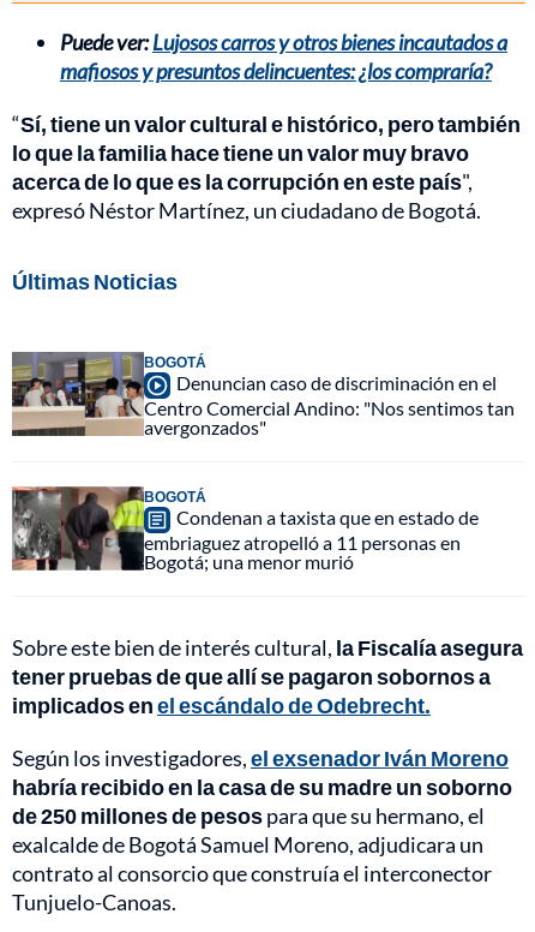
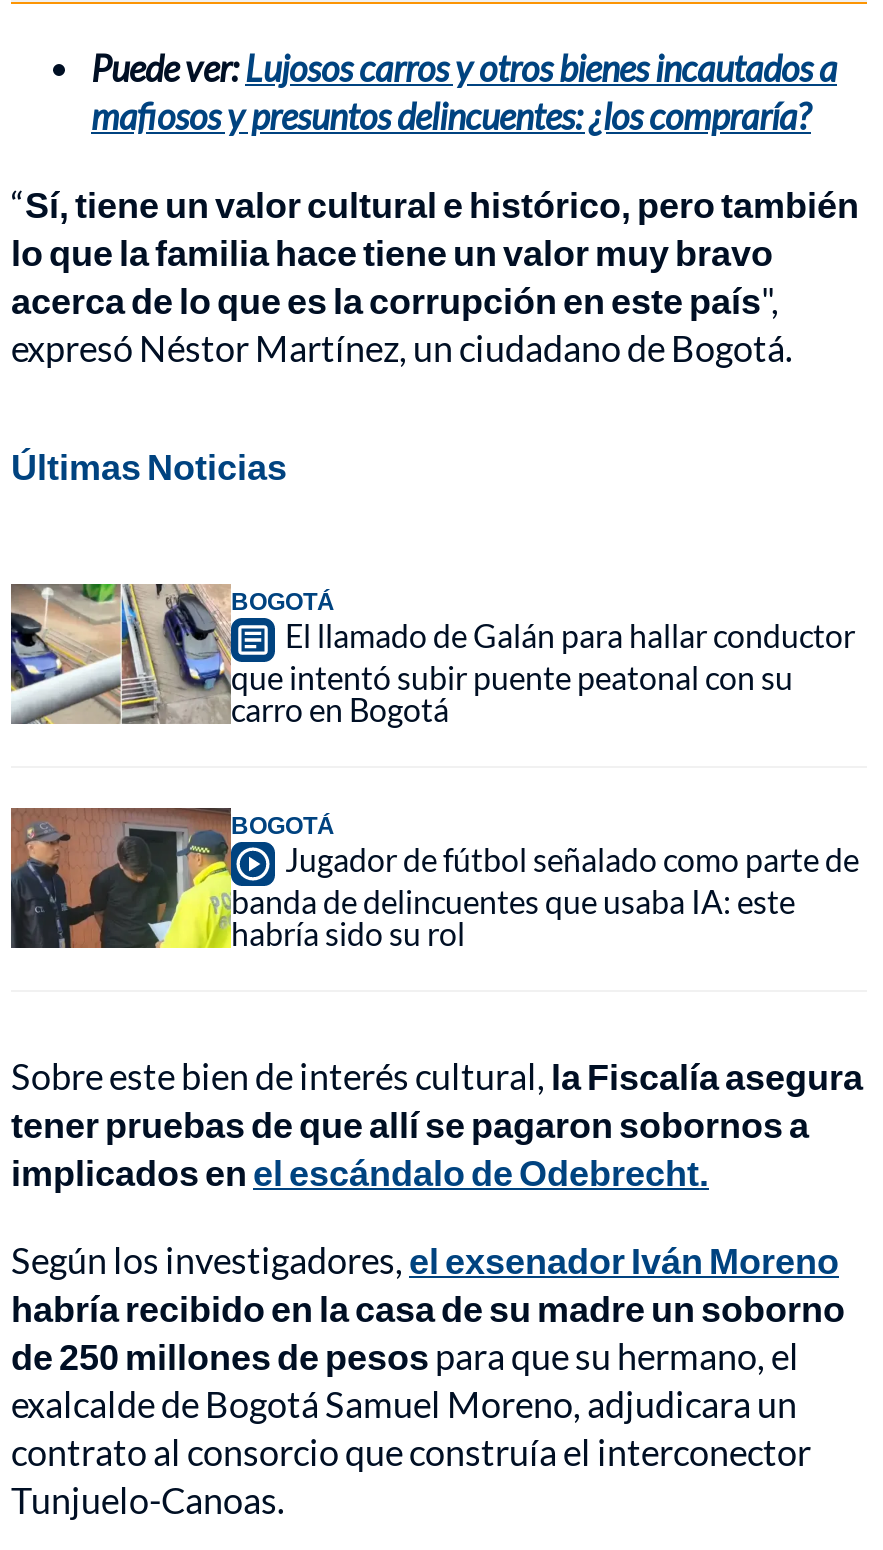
- [image]
- Denuncian caso de discriminación en el
- Centro Comercial Andino: "Nos sentimos tan
- avergonzados"
+ [image]
+ El llamado de Galán para hallar conductor
+ que intentó subir puente peatonal con su
+ carro en Bogotá

- [image]
- Condenan a taxista que en estado de
- embriaguez atropelló a 11 personas en
- Bogotá; una menor murió
+ [image]
+ Jugador de fútbol señalado como parte de
+ banda de delincuentes que usaba IA: este
+ habría sido su rol
